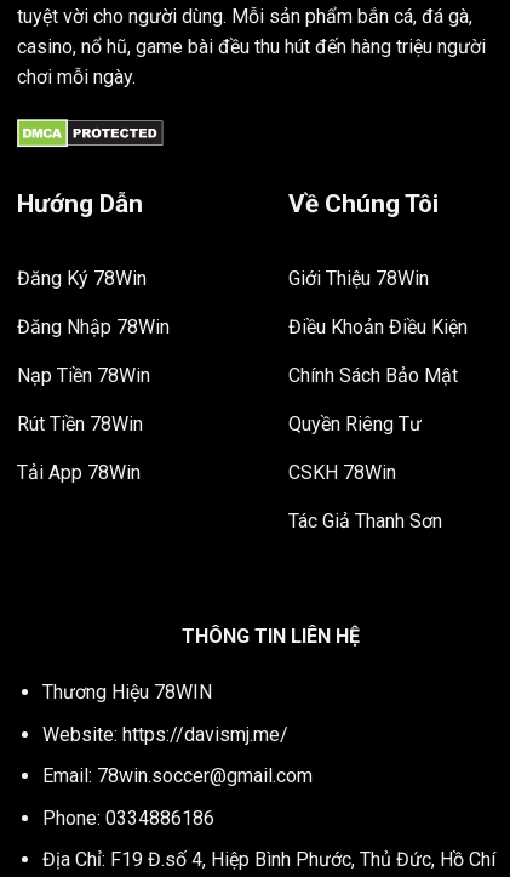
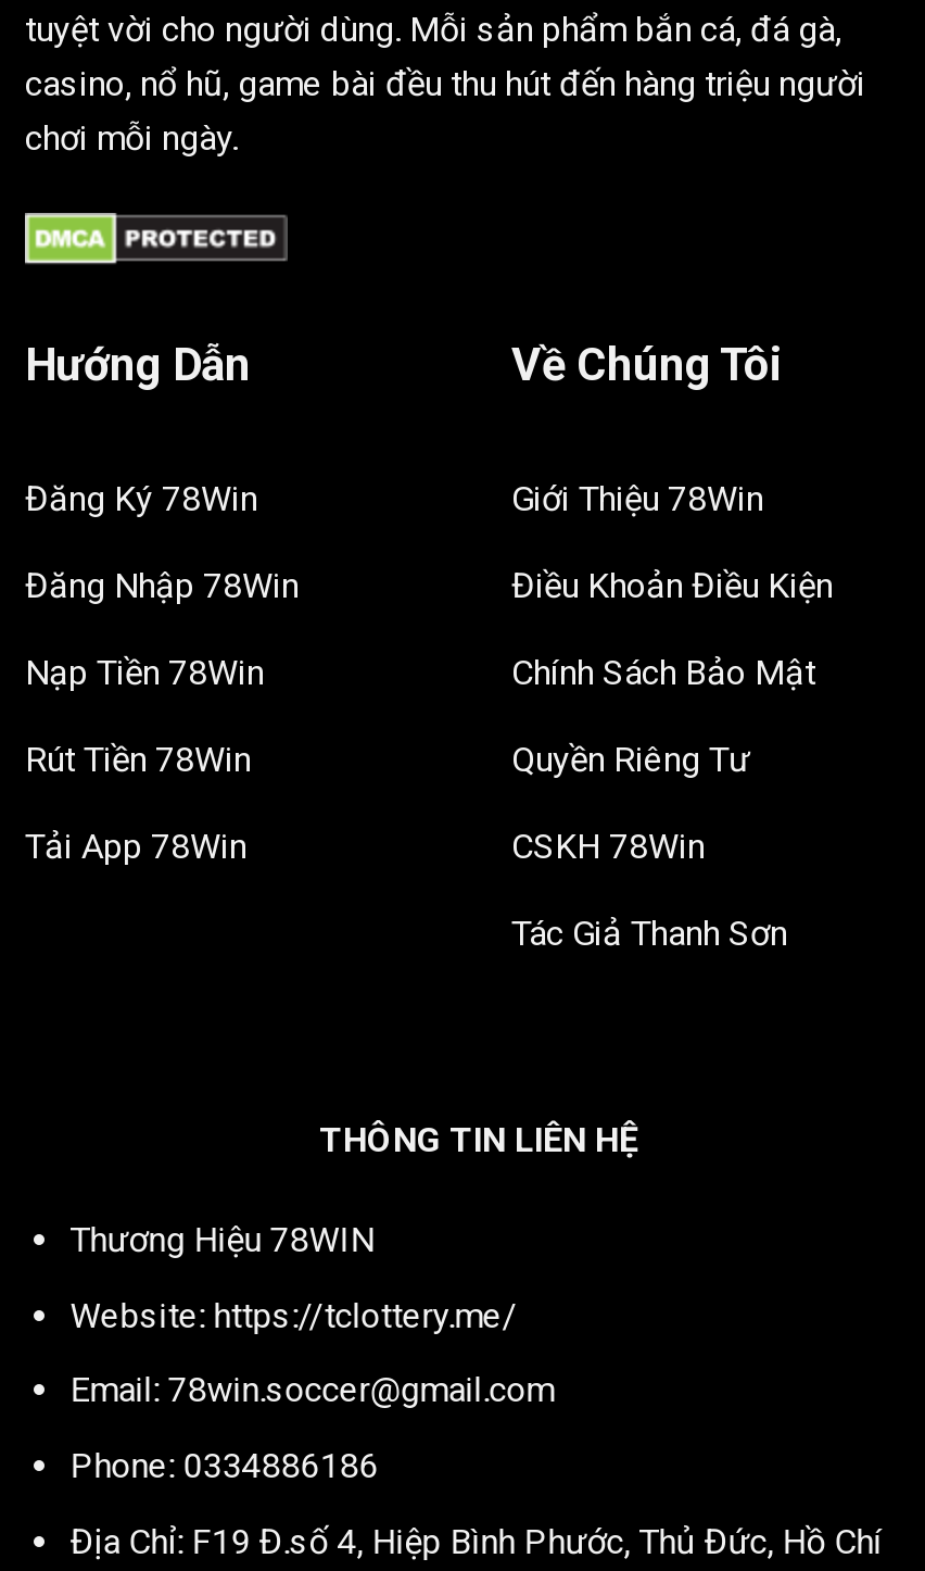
- Website: https://davismj.me/
+ Website: https://tclottery.me/
